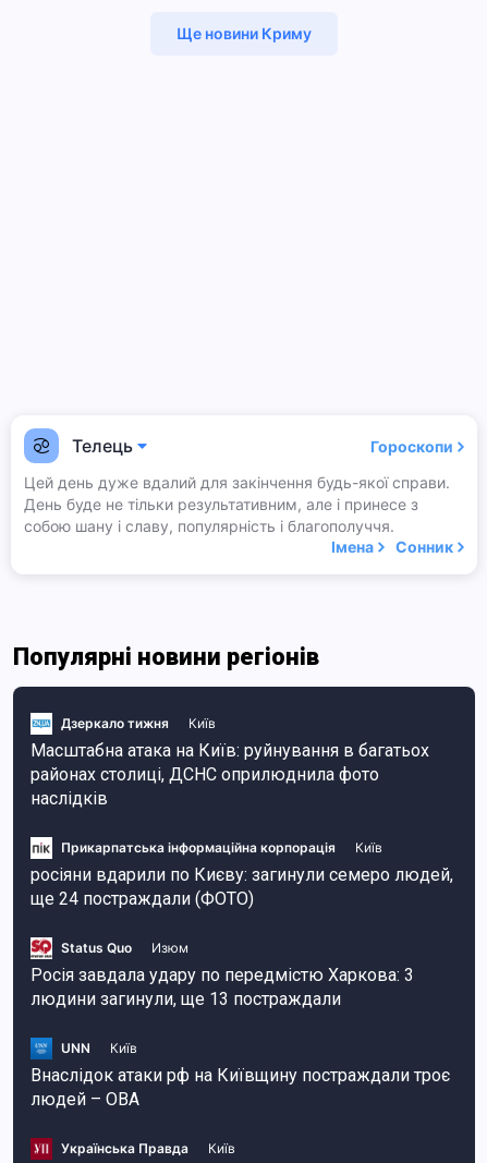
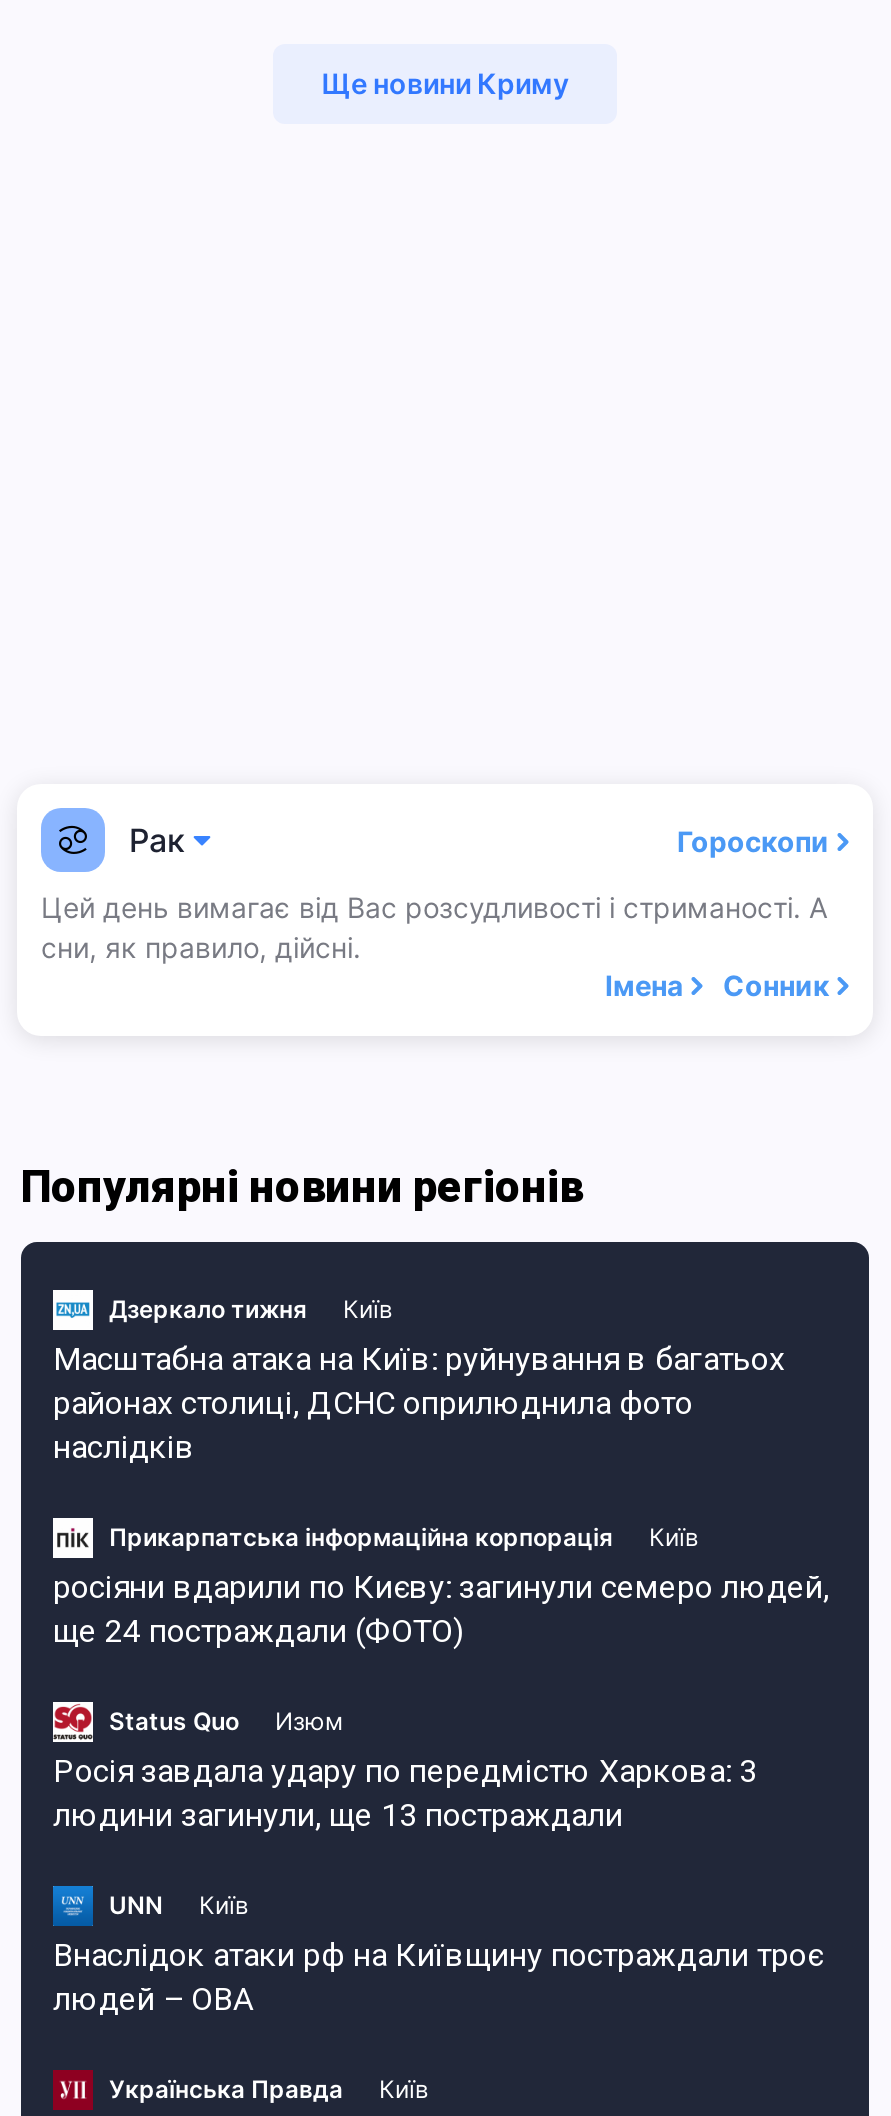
- Телець
+ Рак

- Цей день дуже вдалий для закінчення будь-якої справи.
- День буде не тільки результативним, але і принесе з
- собою шану і славу, популярність і благополуччя.
+ Цей день вимагає від Вас розсудливості і стриманості. А
+ сни, як правило, дійсні.
